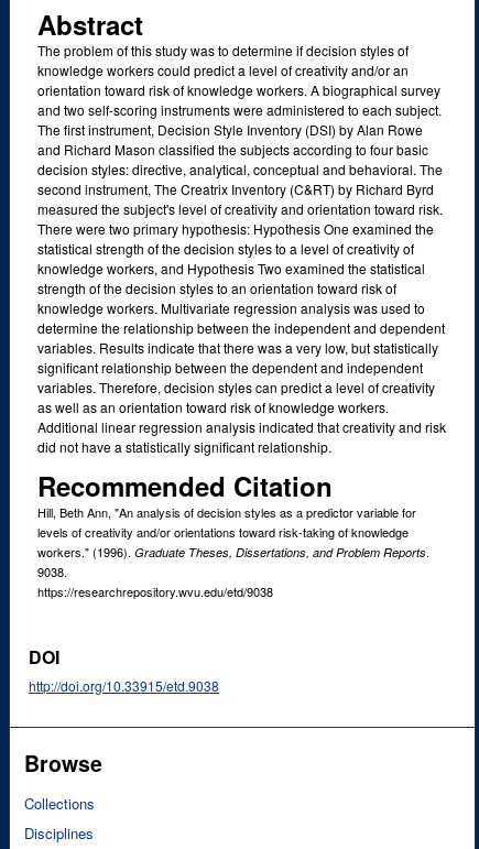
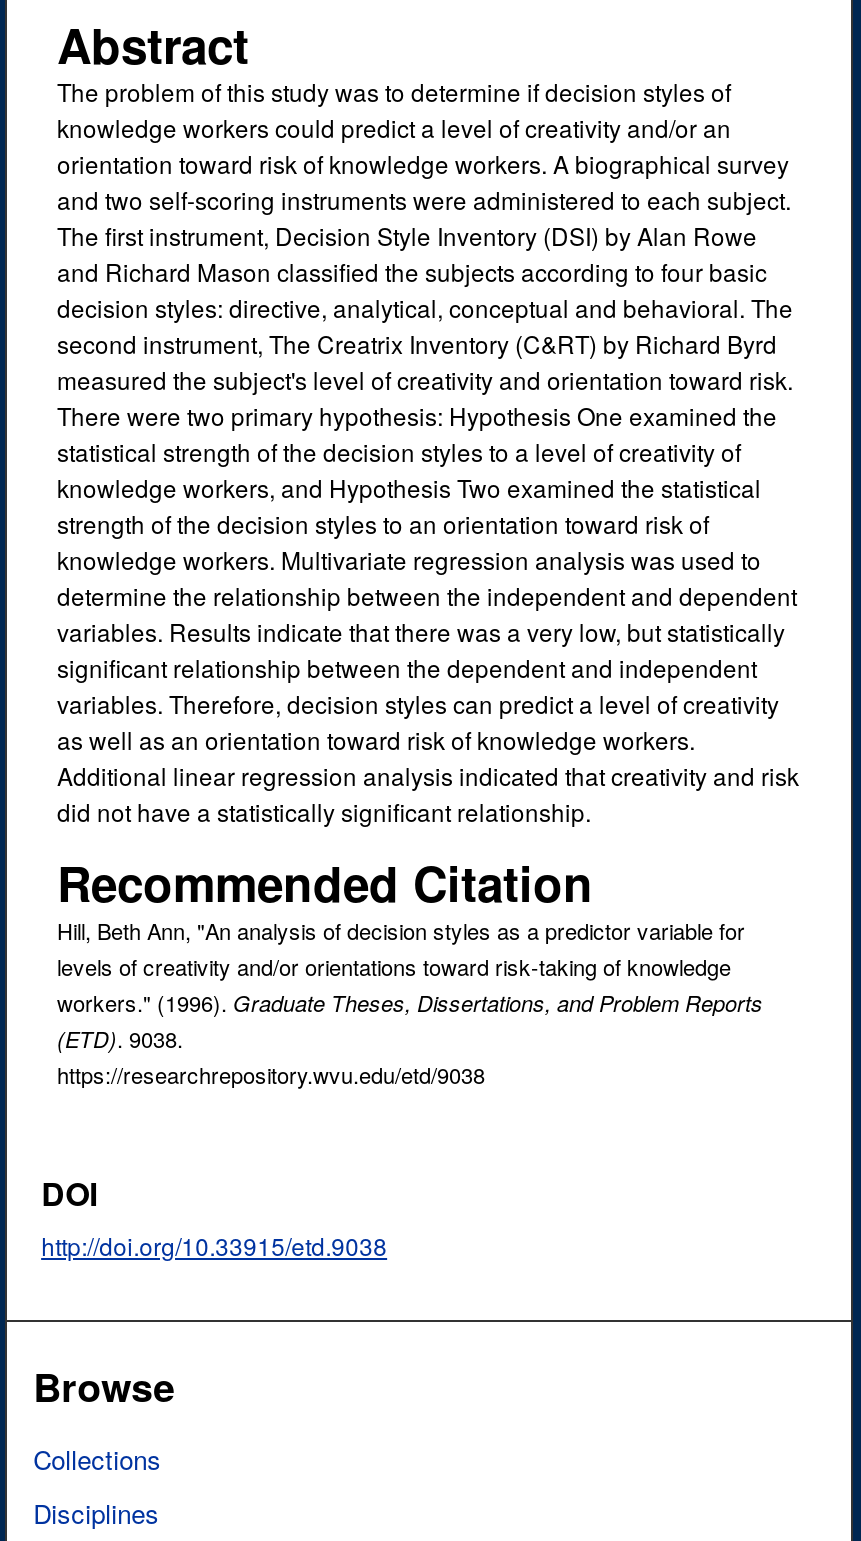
- workers." (1996). Graduate Theses, Dissertations, and Problem Reports.
- 9038.
+ workers." (1996). Graduate Theses, Dissertations, and Problem Reports
+ (ETD). 9038.
